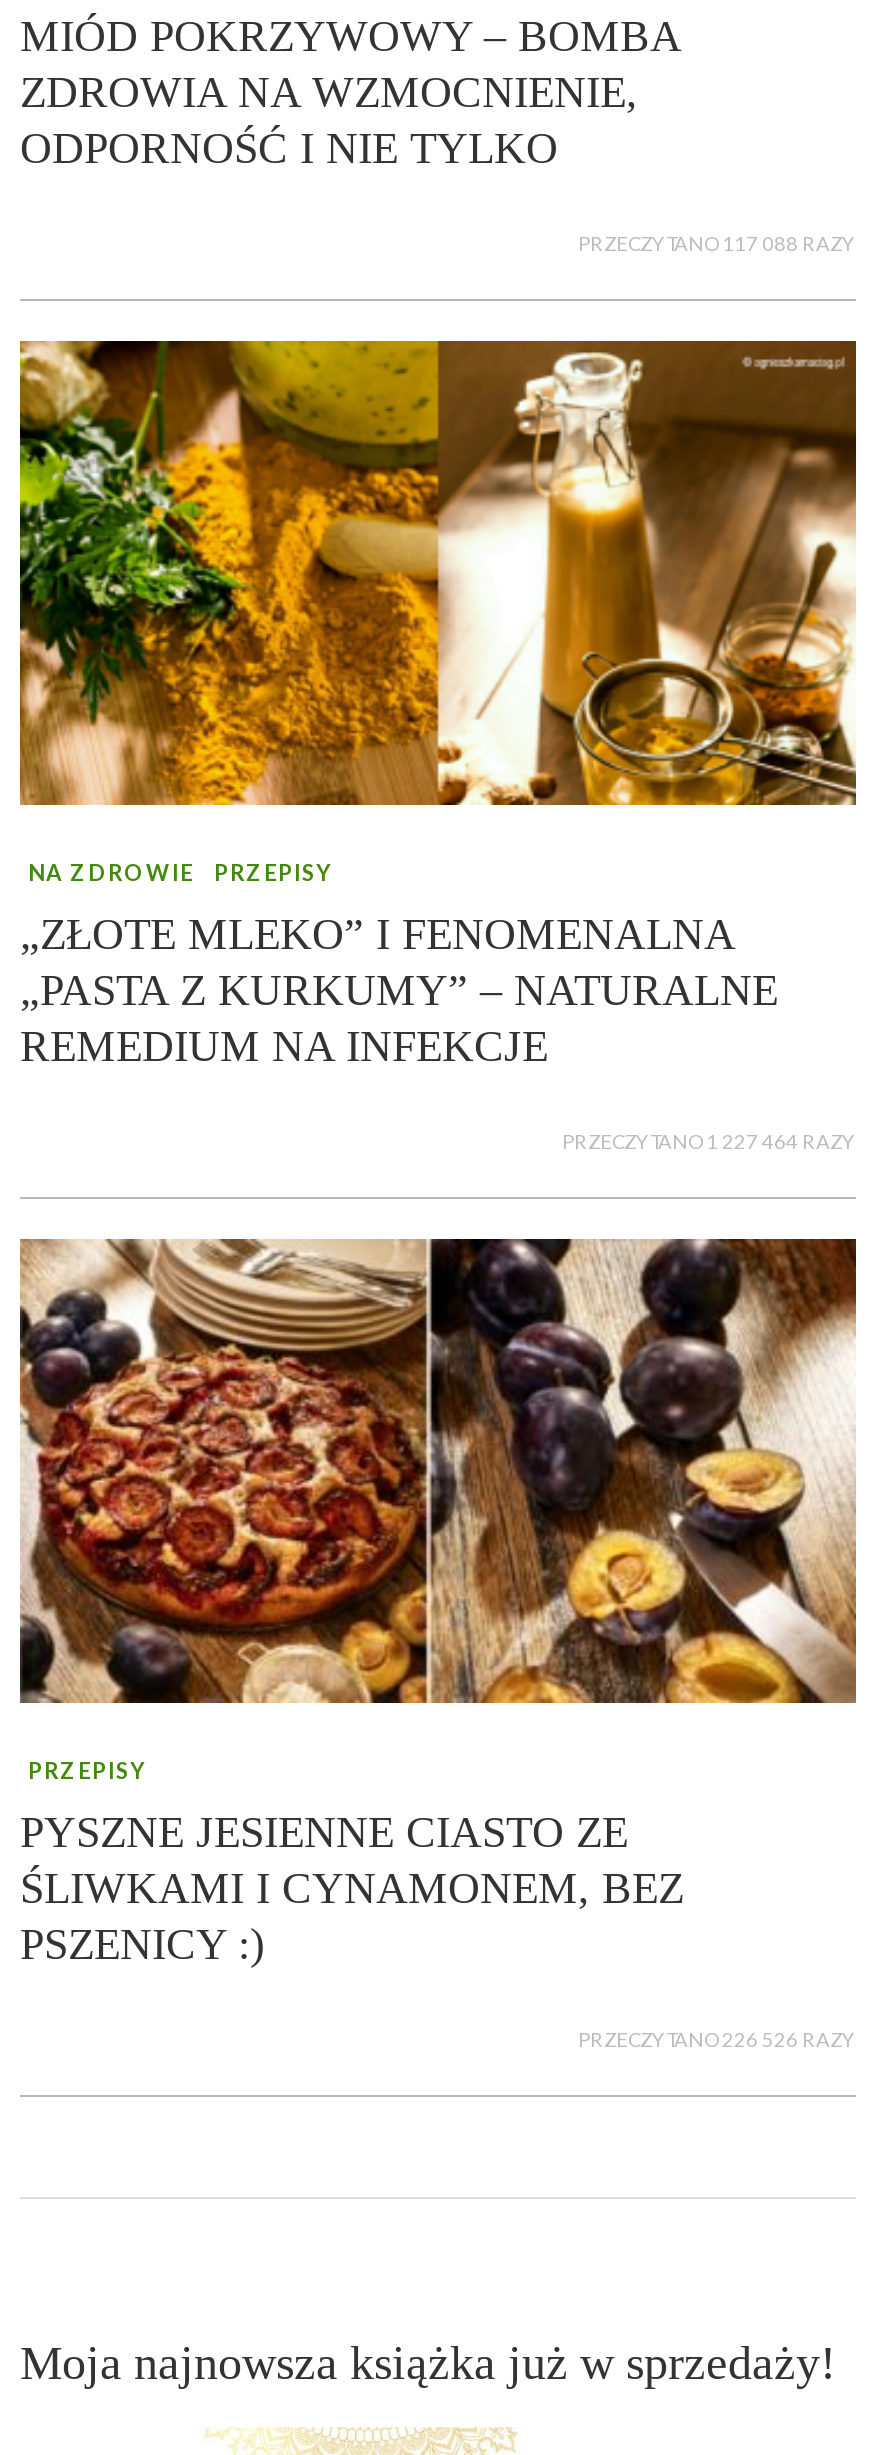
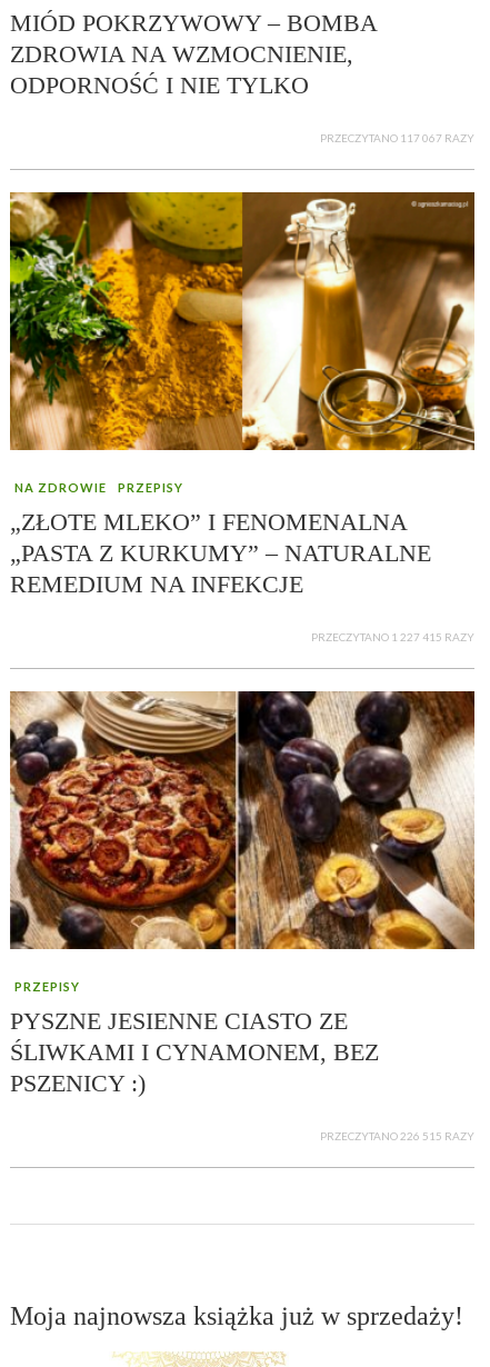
- PRZECZYTANO 117 088 RAZY
+ PRZECZYTANO 117 067 RAZY

- PRZECZYTANO 1 227 464 RAZY
+ PRZECZYTANO 1 227 415 RAZY

- PRZECZYTANO 226 526 RAZY
+ PRZECZYTANO 226 515 RAZY
